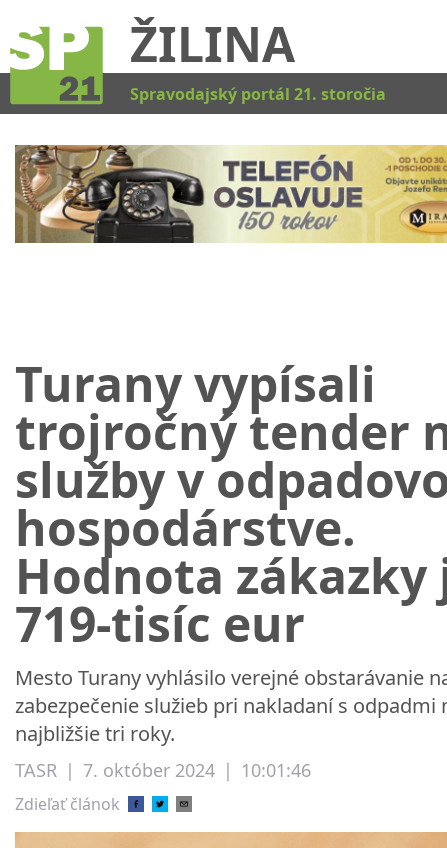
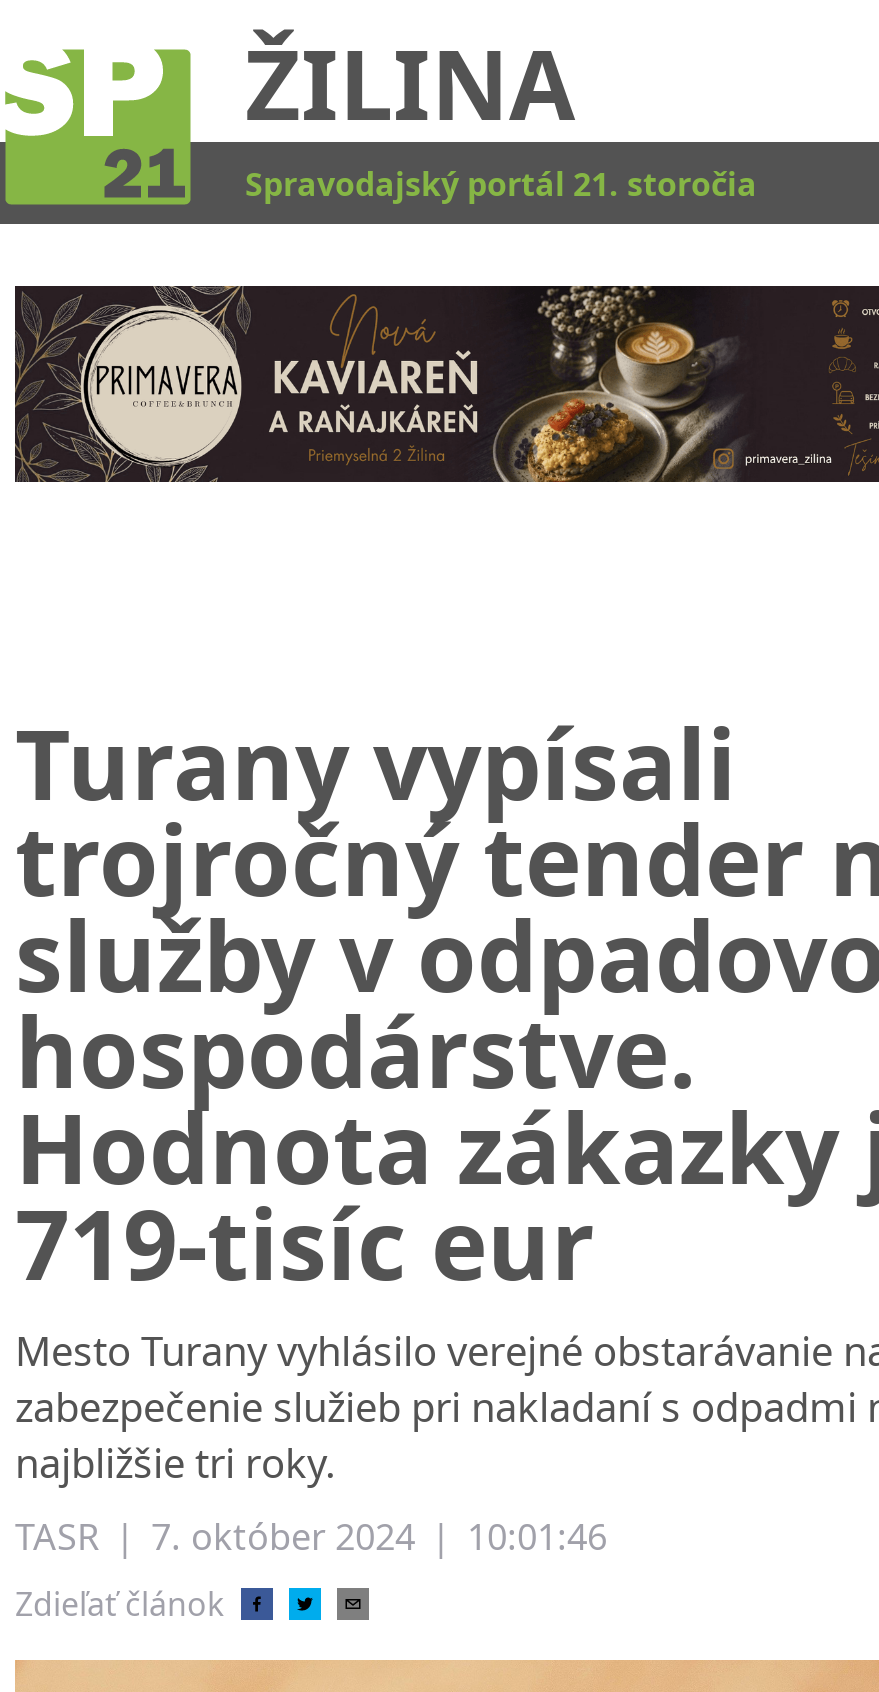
- [image]
+ [image]
